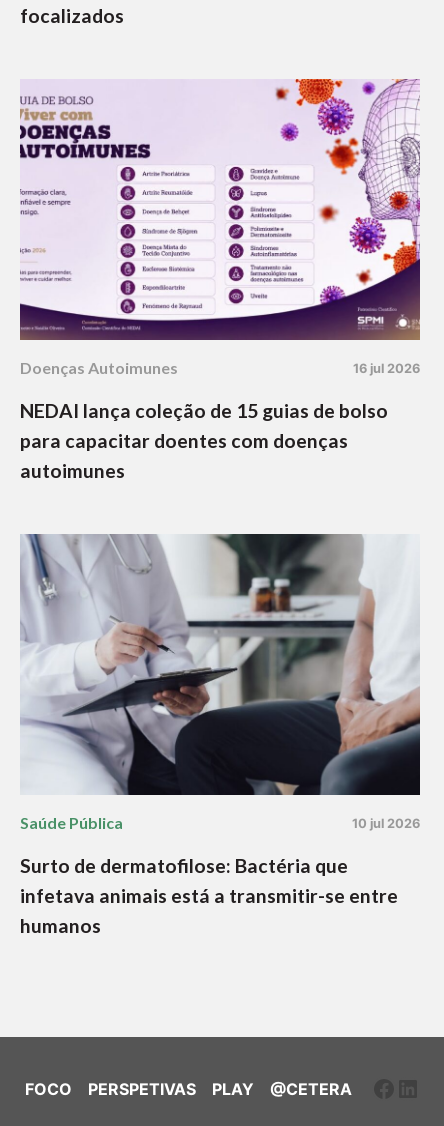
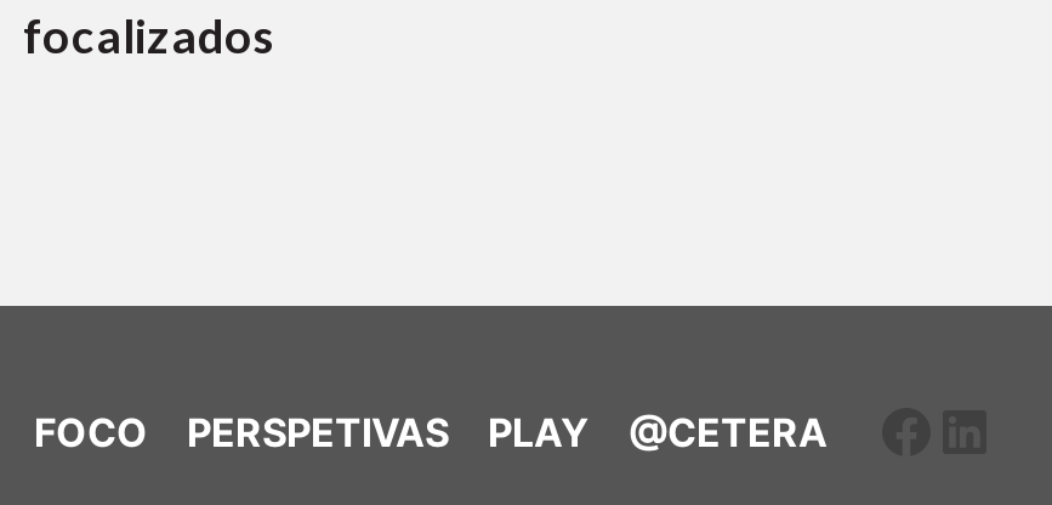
- [image]
- Doenças Autoimunes
- 16 jul 2026
- NEDAI lança coleção de 15 guias de bolso
- para capacitar doentes com doenças
- autoimunes

- [image]
- Saúde Pública
- 10 jul 2026
- Surto de dermatofilose: Bactéria que
- infetava animais está a transmitir-se entre
- humanos
